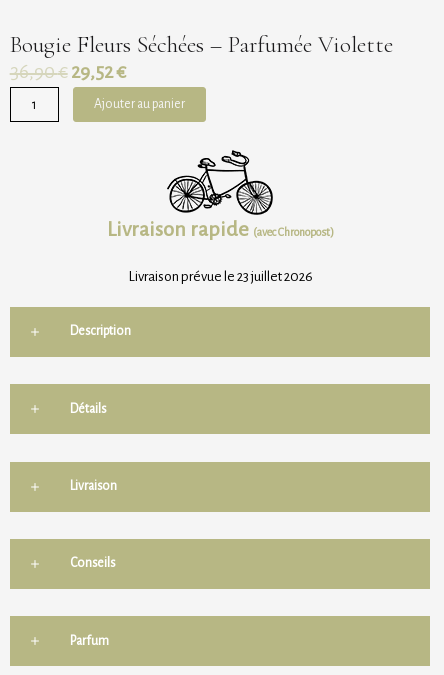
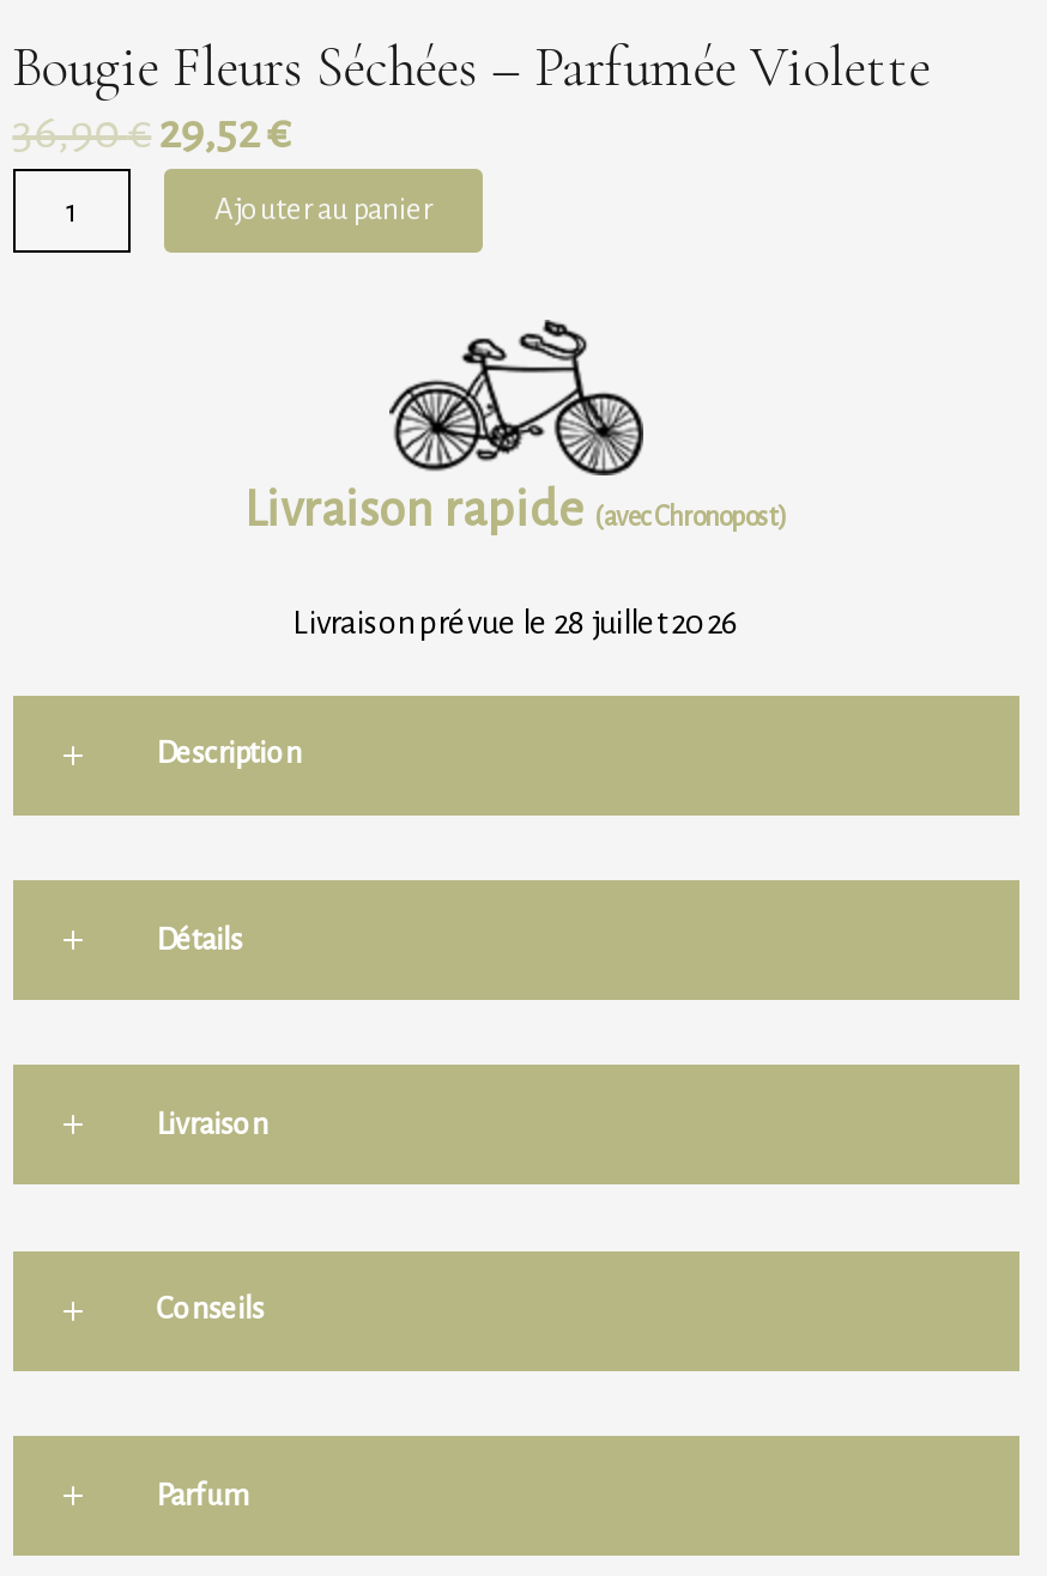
- Livraison prévue le 23 juillet 2026
+ Livraison prévue le 28 juillet 2026
